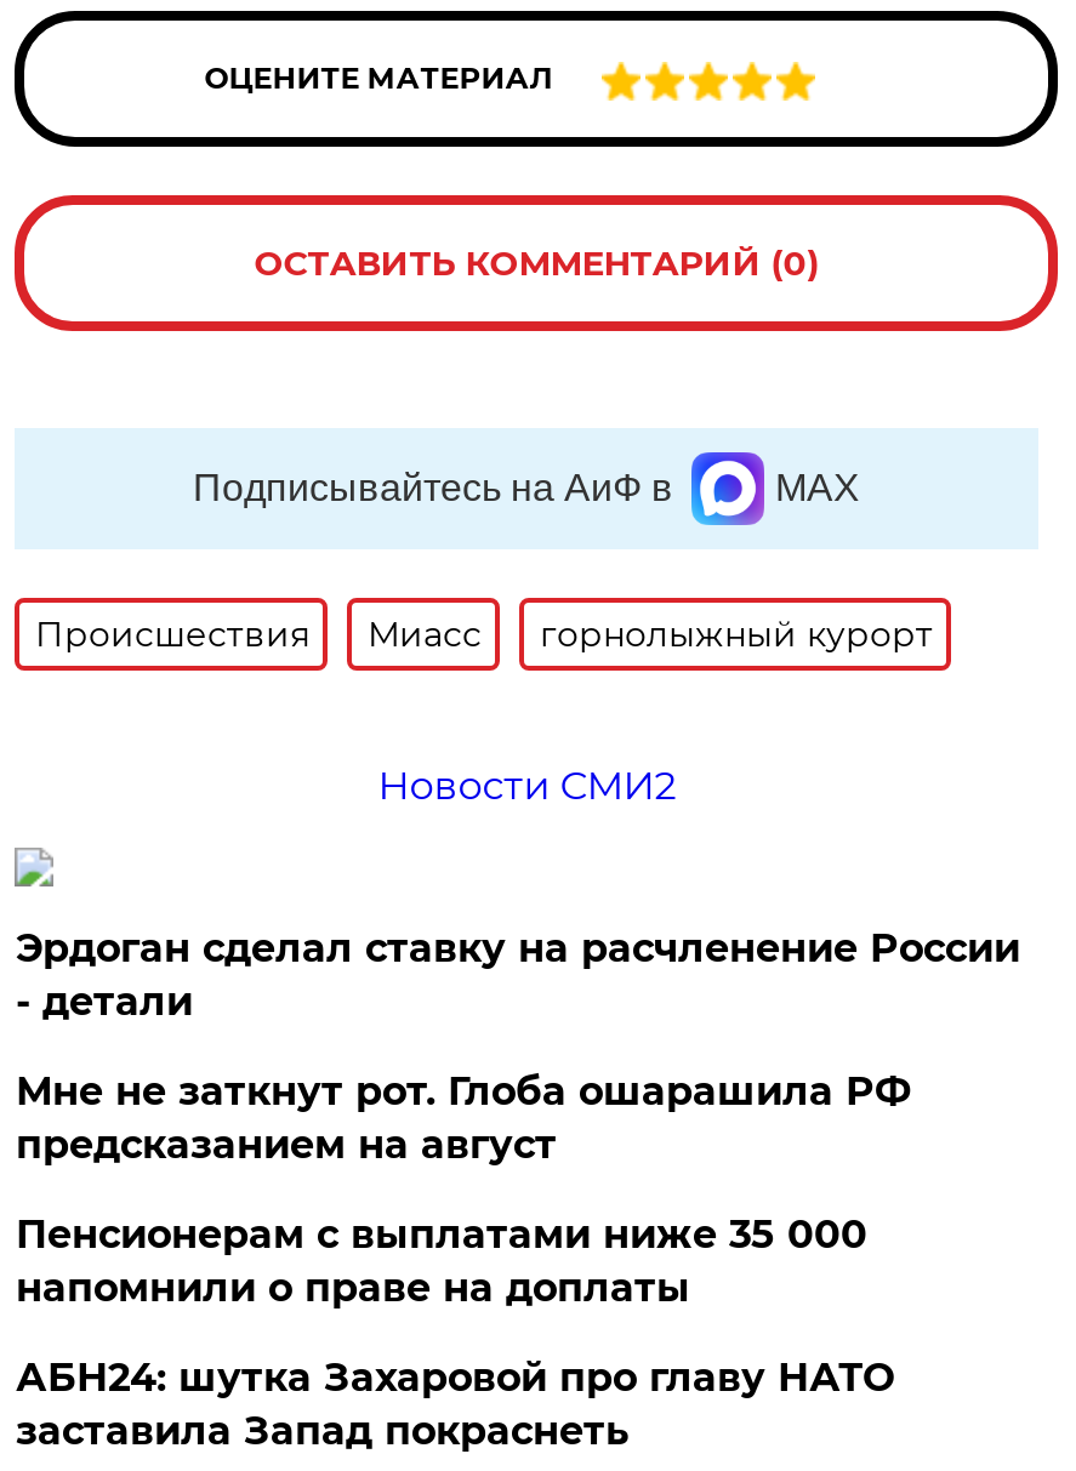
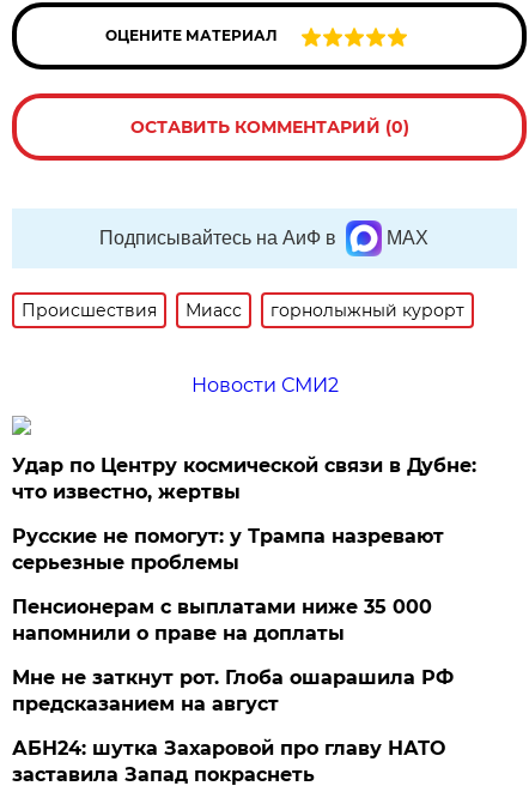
+ Русские не помогут: у Трампа назревают
+ серьезные проблемы

- Эрдоган сделал ставку на расчленение России
- - детали
+ Удар по Центру космической связи в Дубне:
+ что известно, жертвы

moved down: Мне не заткнут рот. Глоба ошарашила РФ | предсказанием на август
